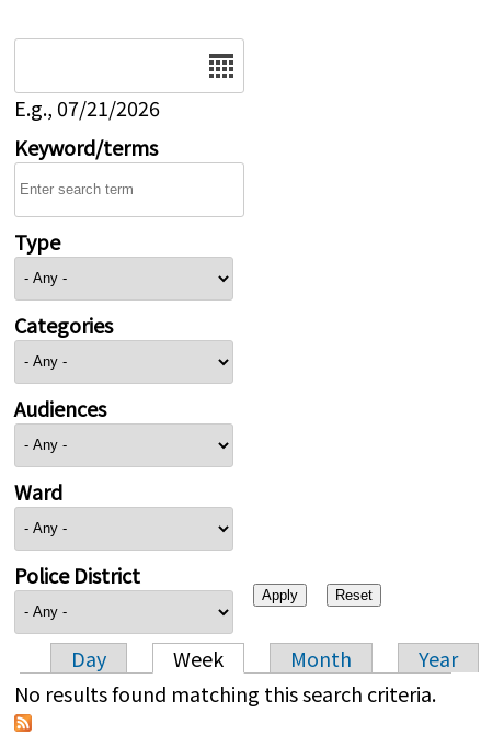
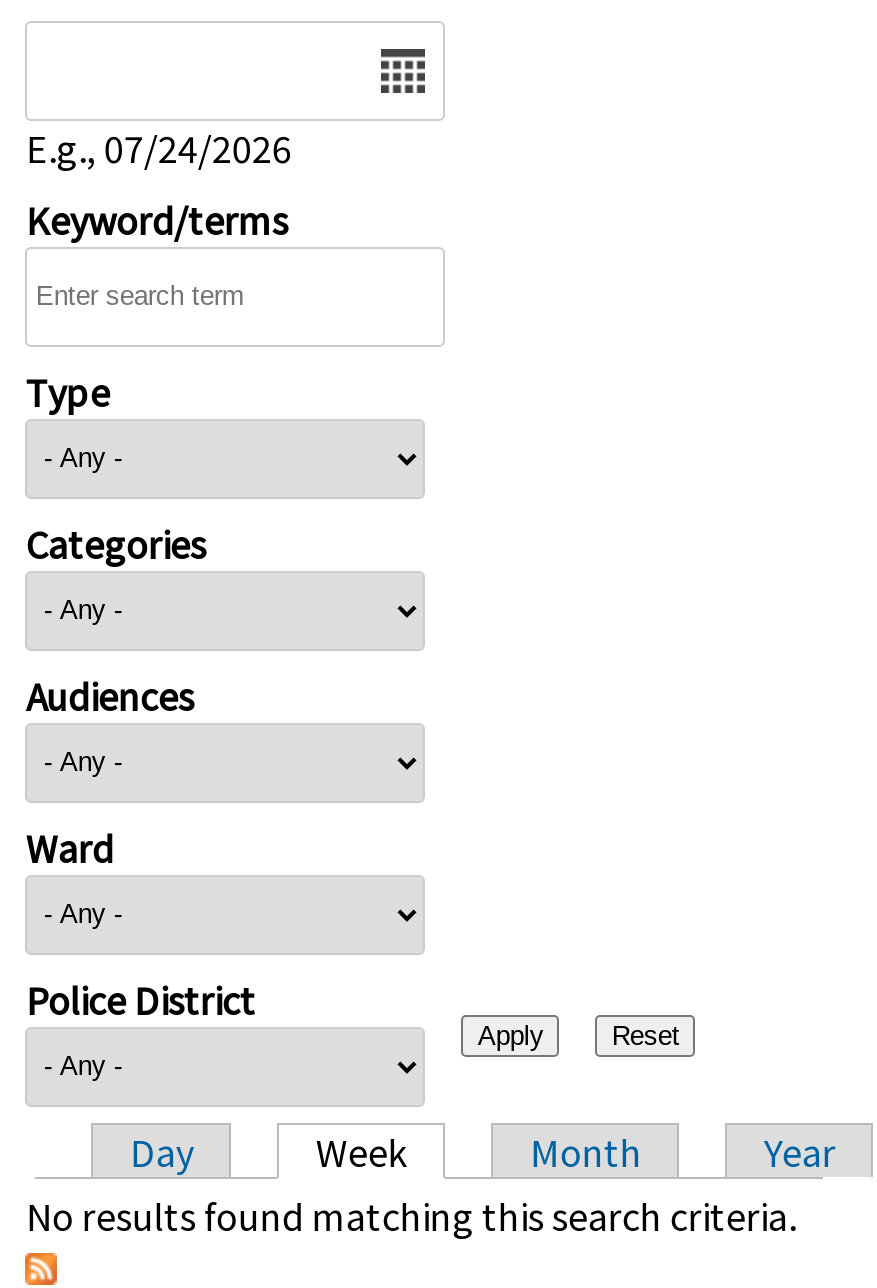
- E.g., 07/21/2026
+ E.g., 07/24/2026
